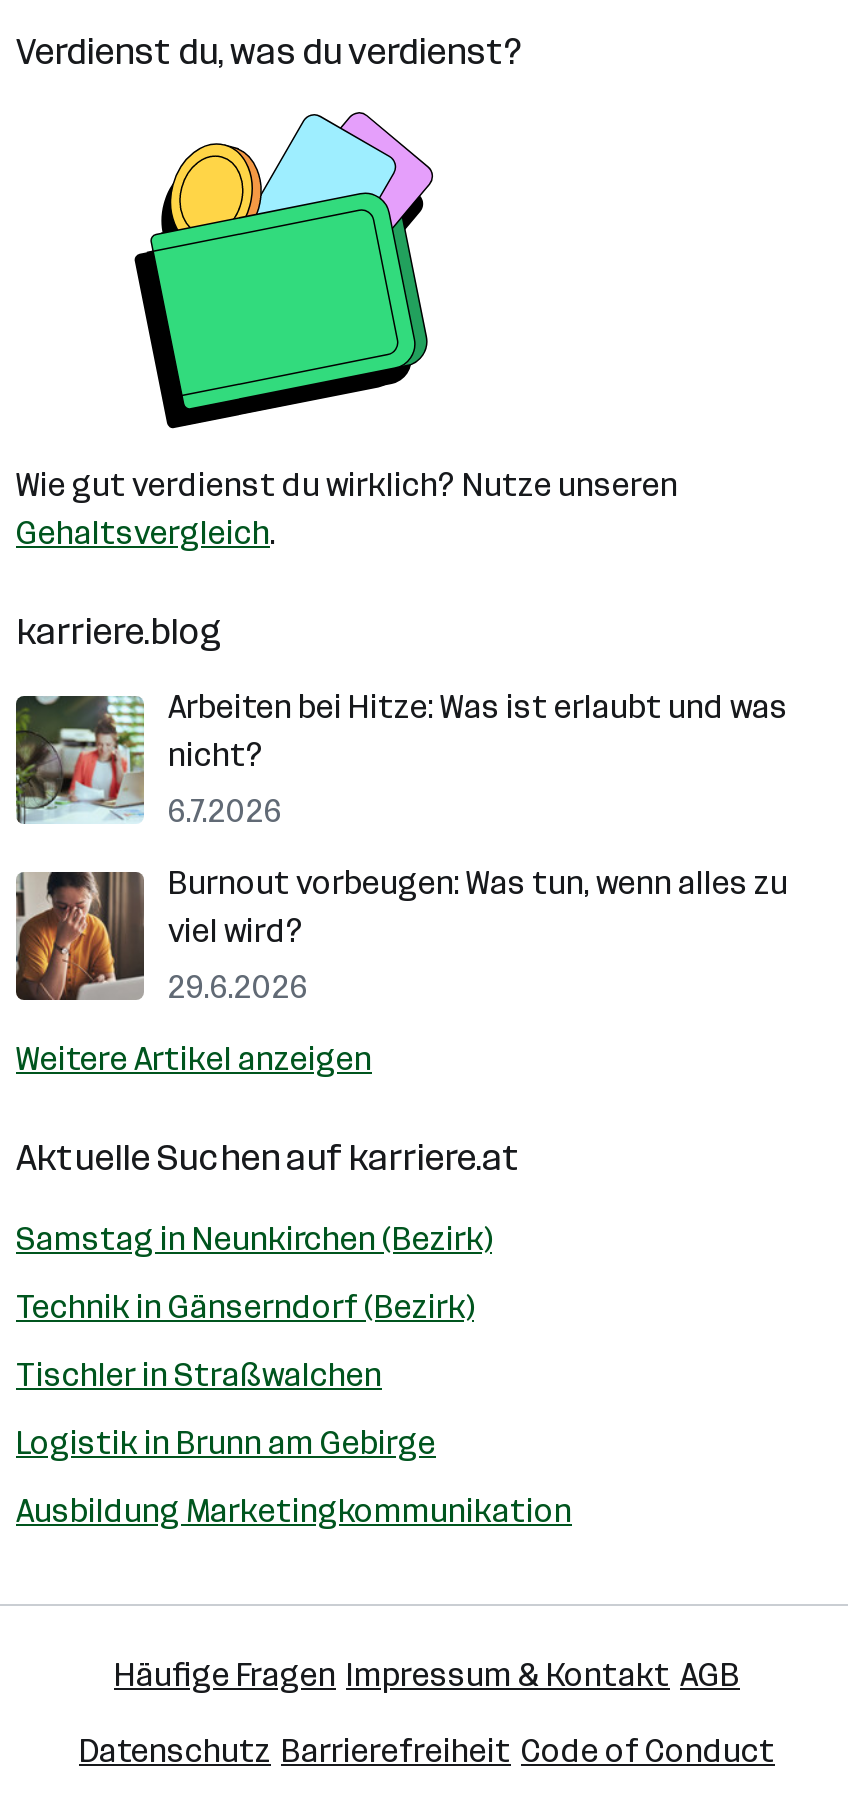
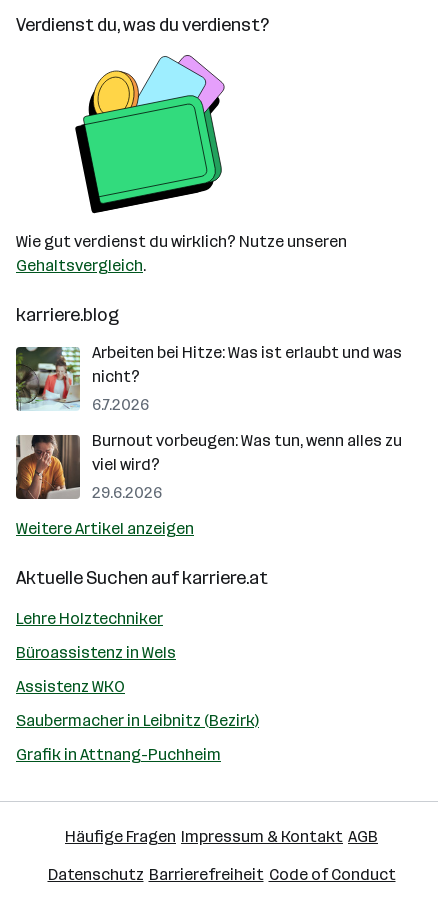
- Samstag in Neunkirchen (Bezirk)
+ Lehre Holztechniker

- Technik in Gänserndorf (Bezirk)
+ Büroassistenz in Wels

- Tischler in Straßwalchen
+ Assistenz WKO

- Logistik in Brunn am Gebirge
+ Saubermacher in Leibnitz (Bezirk)

- Ausbildung Marketingkommunikation
+ Grafik in Attnang-Puchheim
